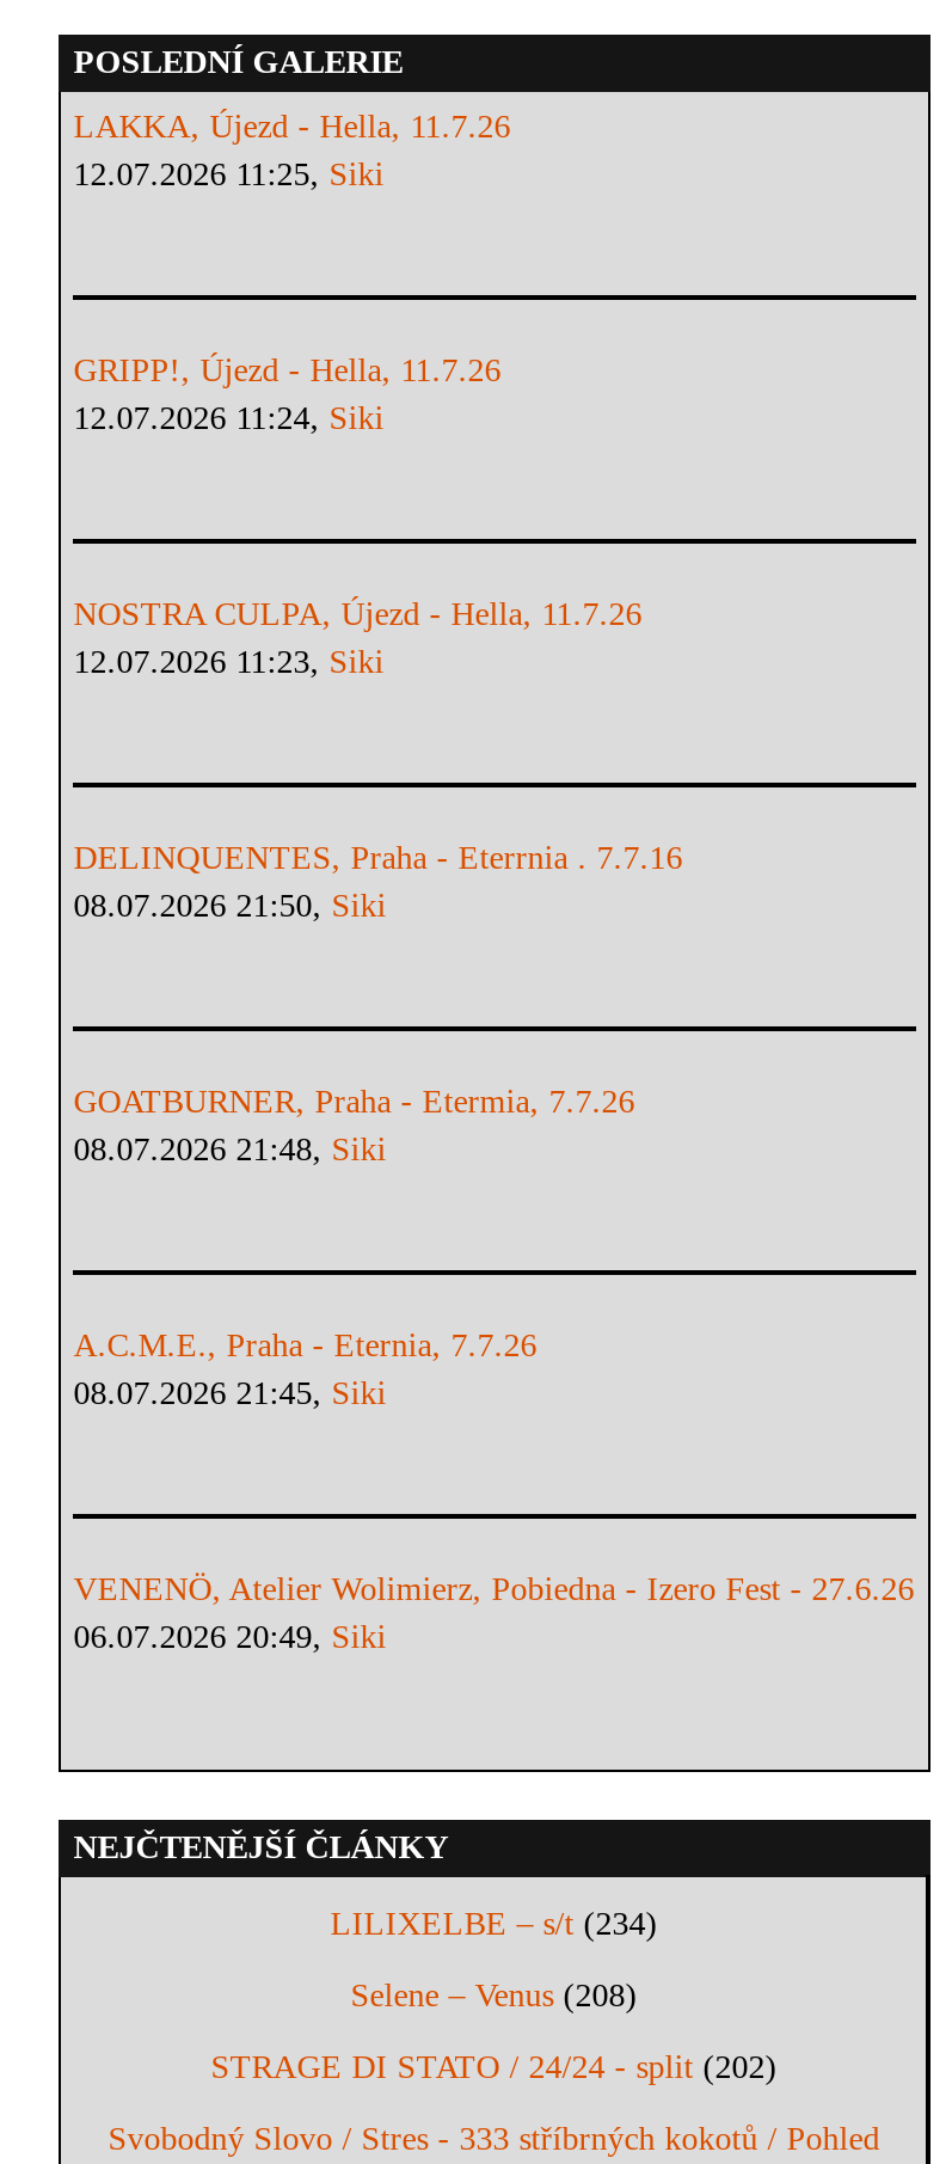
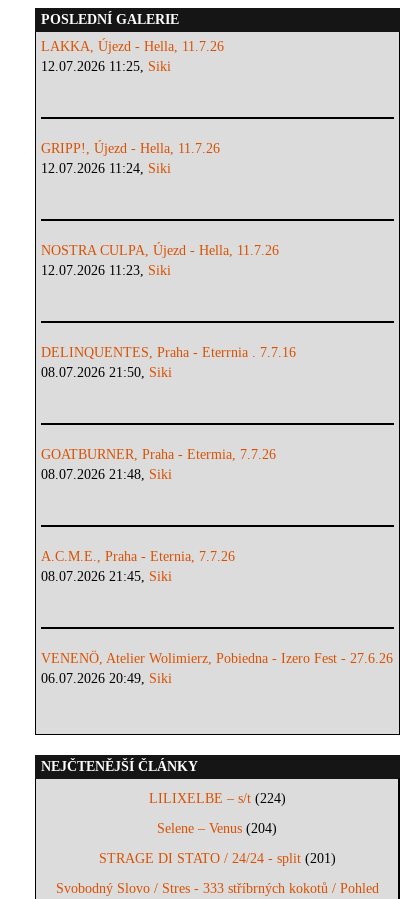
- LILIXELBE – s/t (234)
+ LILIXELBE – s/t (224)

- Selene – Venus (208)
+ Selene – Venus (204)

- STRAGE DI STATO / 24/24 - split (202)
+ STRAGE DI STATO / 24/24 - split (201)
